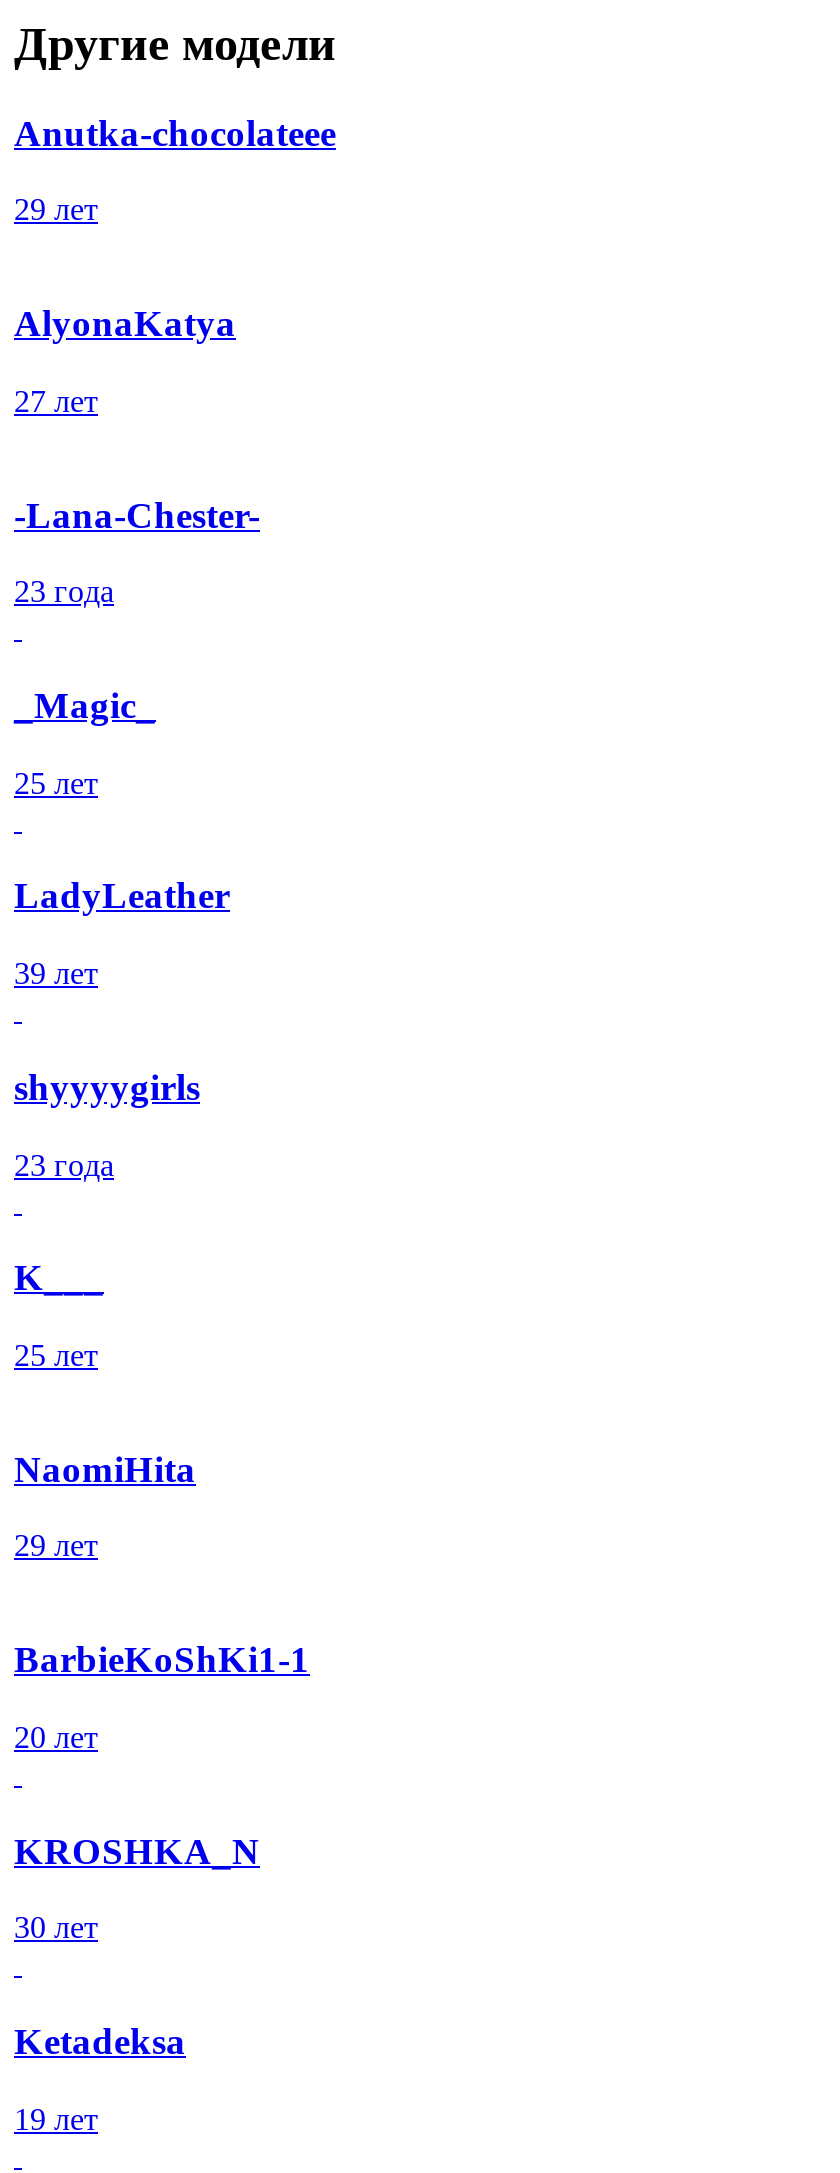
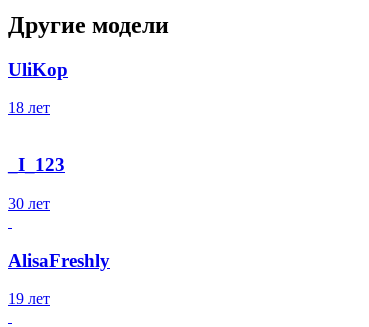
- Anutka-chocolateee
- 29 лет
- AlyonaKatya
- 27 лет
- -Lana-Chester-
- 23 года
- _Magic_
- 25 лет
- LadyLeather
- 39 лет
- shyyyygirls
- 23 года
- K___
- 25 лет
- NaomiHita
- 29 лет
- BarbieKoShKi1-1
- 20 лет
- KROSHKA_N
+ UliKop
+ 18 лет
+ _I_123

- Ketadeksa
+ AlisaFreshly
